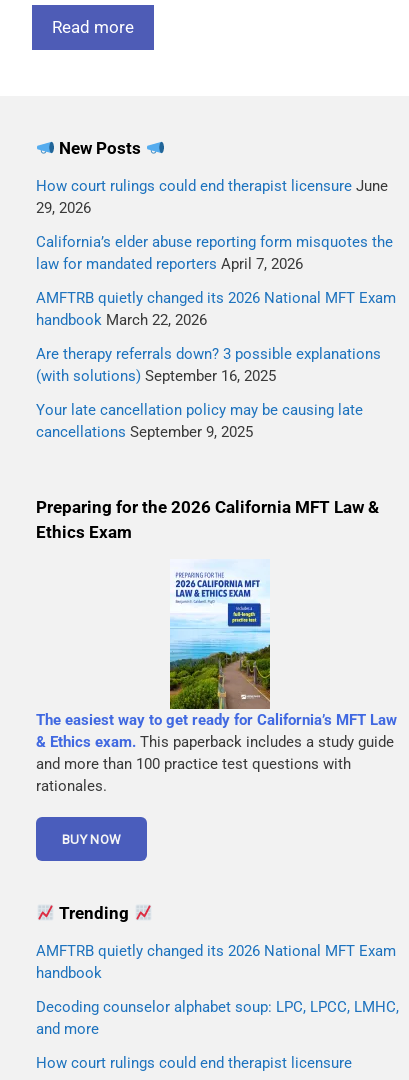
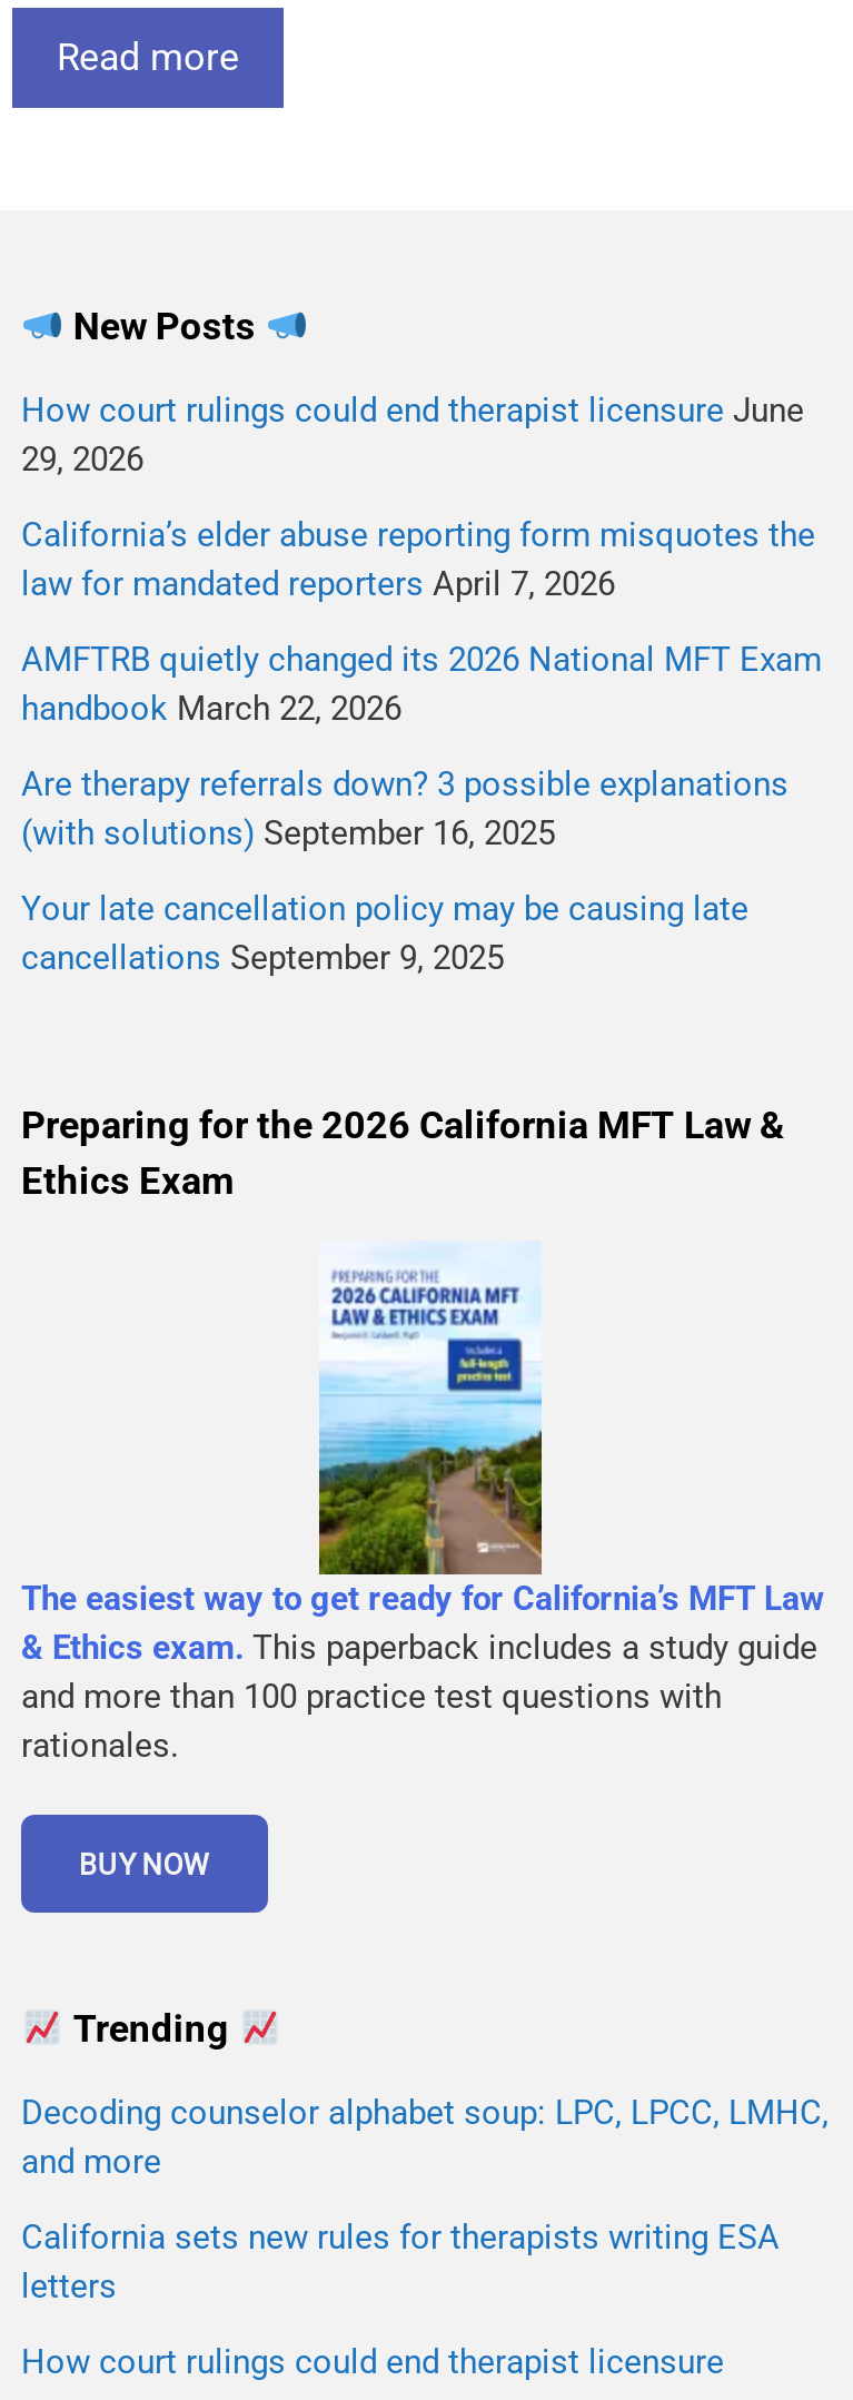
- AMFTRB quietly changed its 2026 National MFT Exam
- handbook

moved up: Decoding counselor alphabet soup: LPC, LPCC, LMHC, | and more

+ California sets new rules for therapists writing ESA
+ letters
